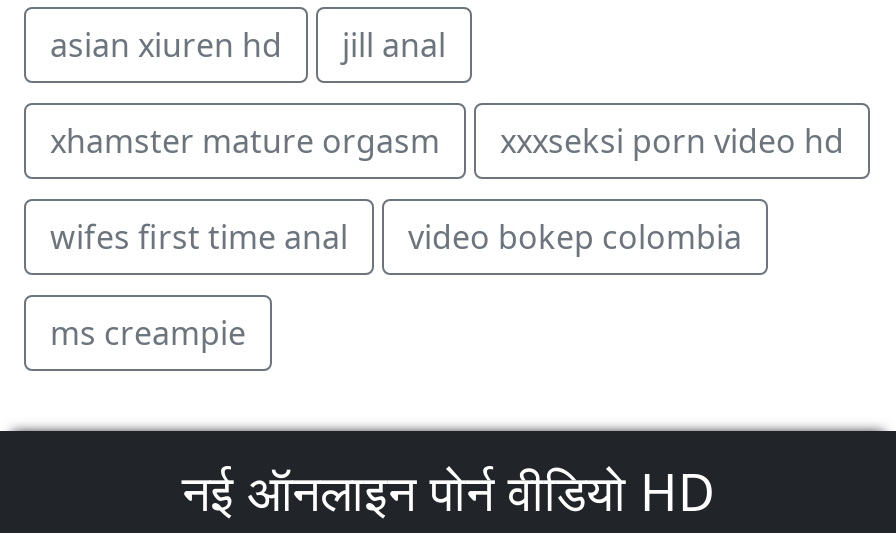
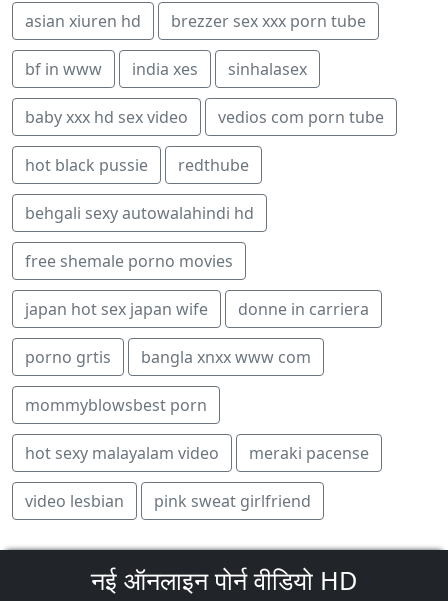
- jill anal
- xhamster mature orgasm
- xxxseksi porn video hd
- wifes first time anal
- video bokep colombia
- ms creampie
+ brezzer sex xxx porn tube
+ bf in www
+ india xes
+ sinhalasex
+ baby xxx hd sex video
+ vedios com porn tube
+ hot black pussie
+ redthube
+ behgali sexy autowalahindi hd
+ free shemale porno movies
+ japan hot sex japan wife
+ donne in carriera
+ porno grtis
+ bangla xnxx www com
+ mommyblowsbest porn
+ hot sexy malayalam video
+ meraki pacense
+ video lesbian
+ pink sweat girlfriend
